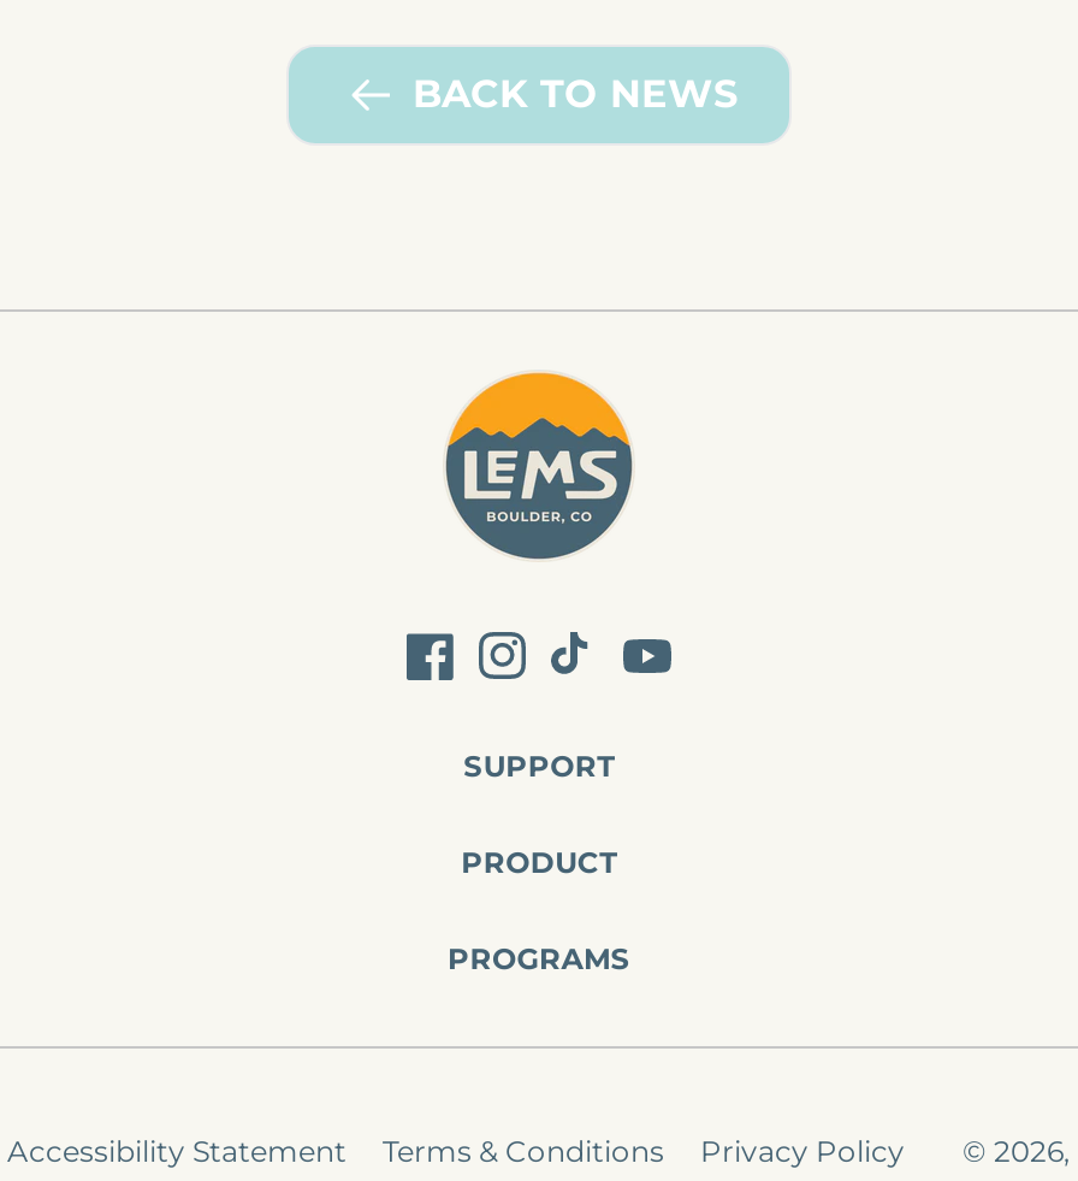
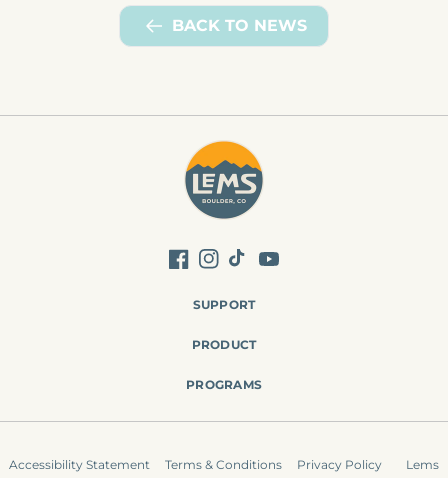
- © 2026,
+ Lems
